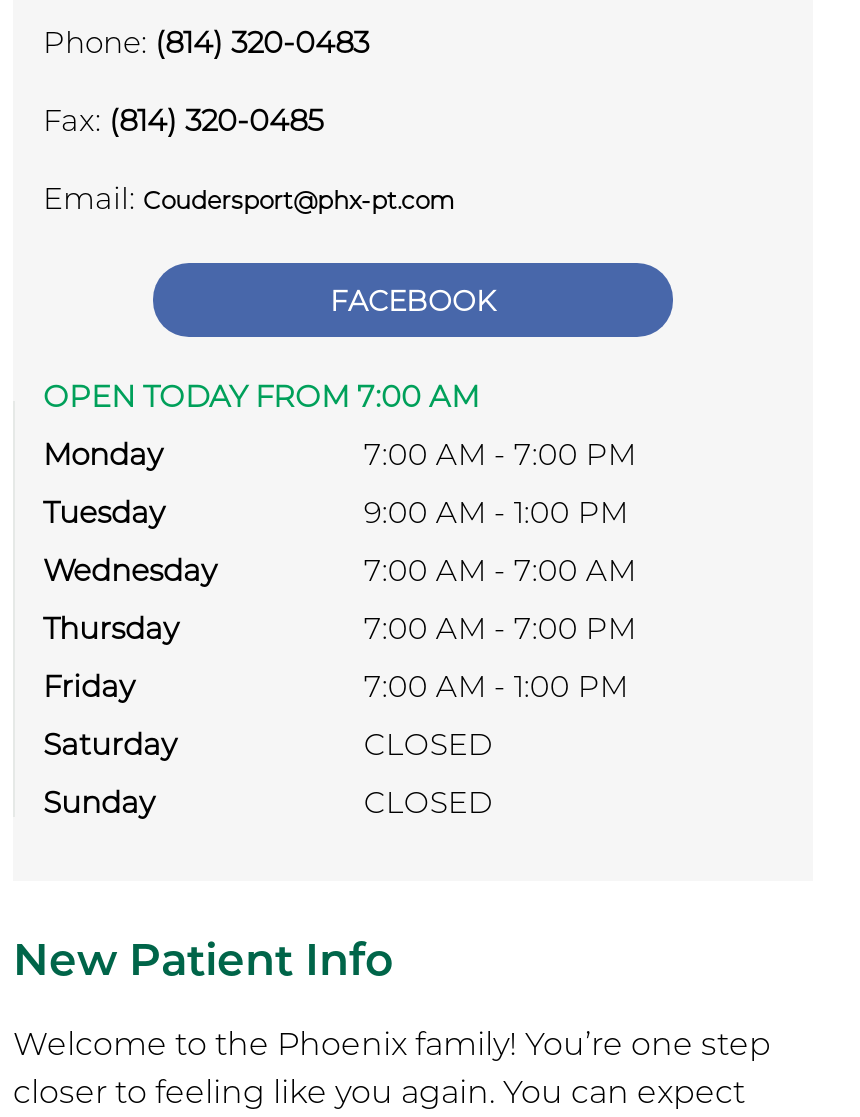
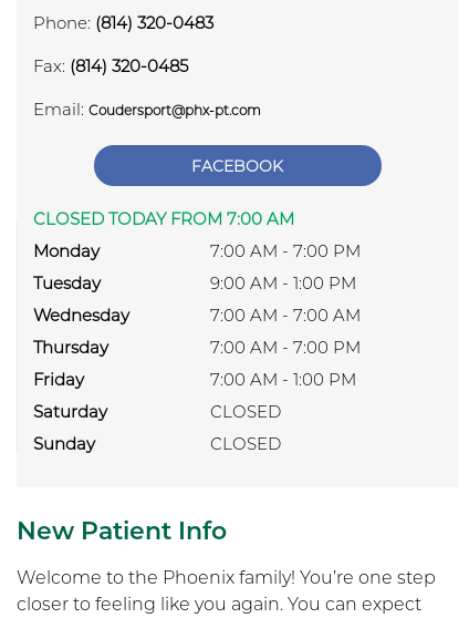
- OPEN TODAY FROM 7:00 AM
+ CLOSED TODAY FROM 7:00 AM
